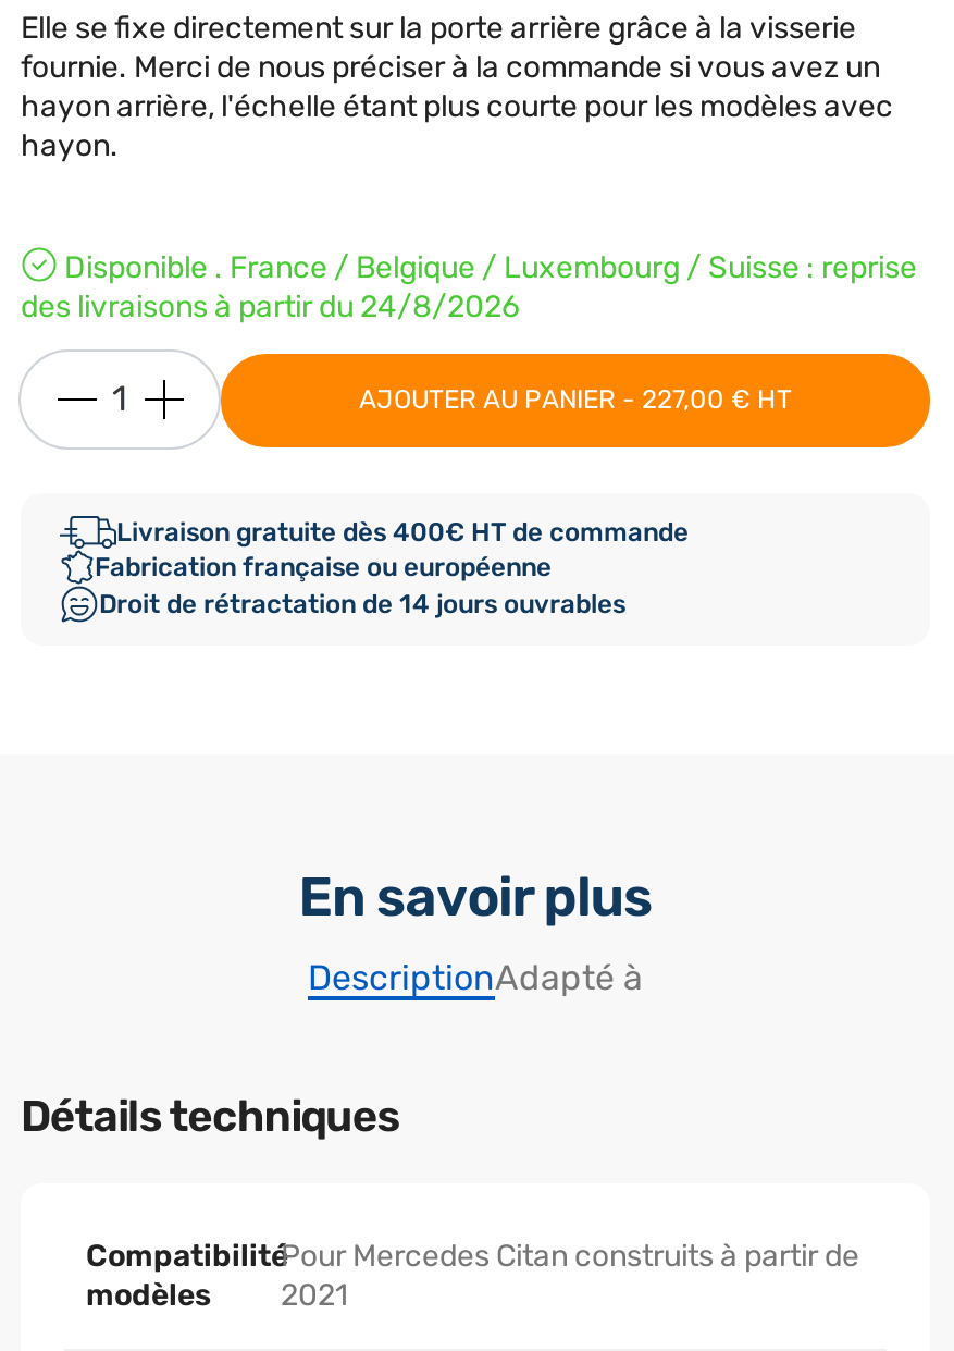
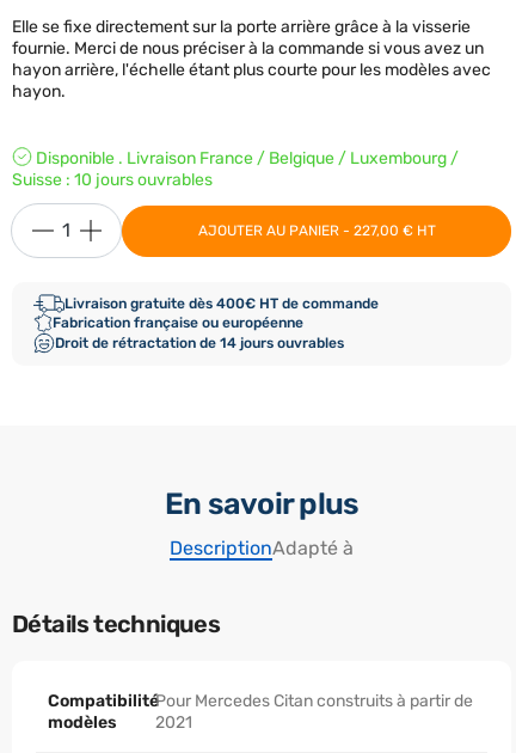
- Disponible . France / Belgique / Luxembourg / Suisse : reprise
- des livraisons à partir du 24/8/2026
+ Disponible . Livraison France / Belgique / Luxembourg /
+ Suisse : 10 jours ouvrables
